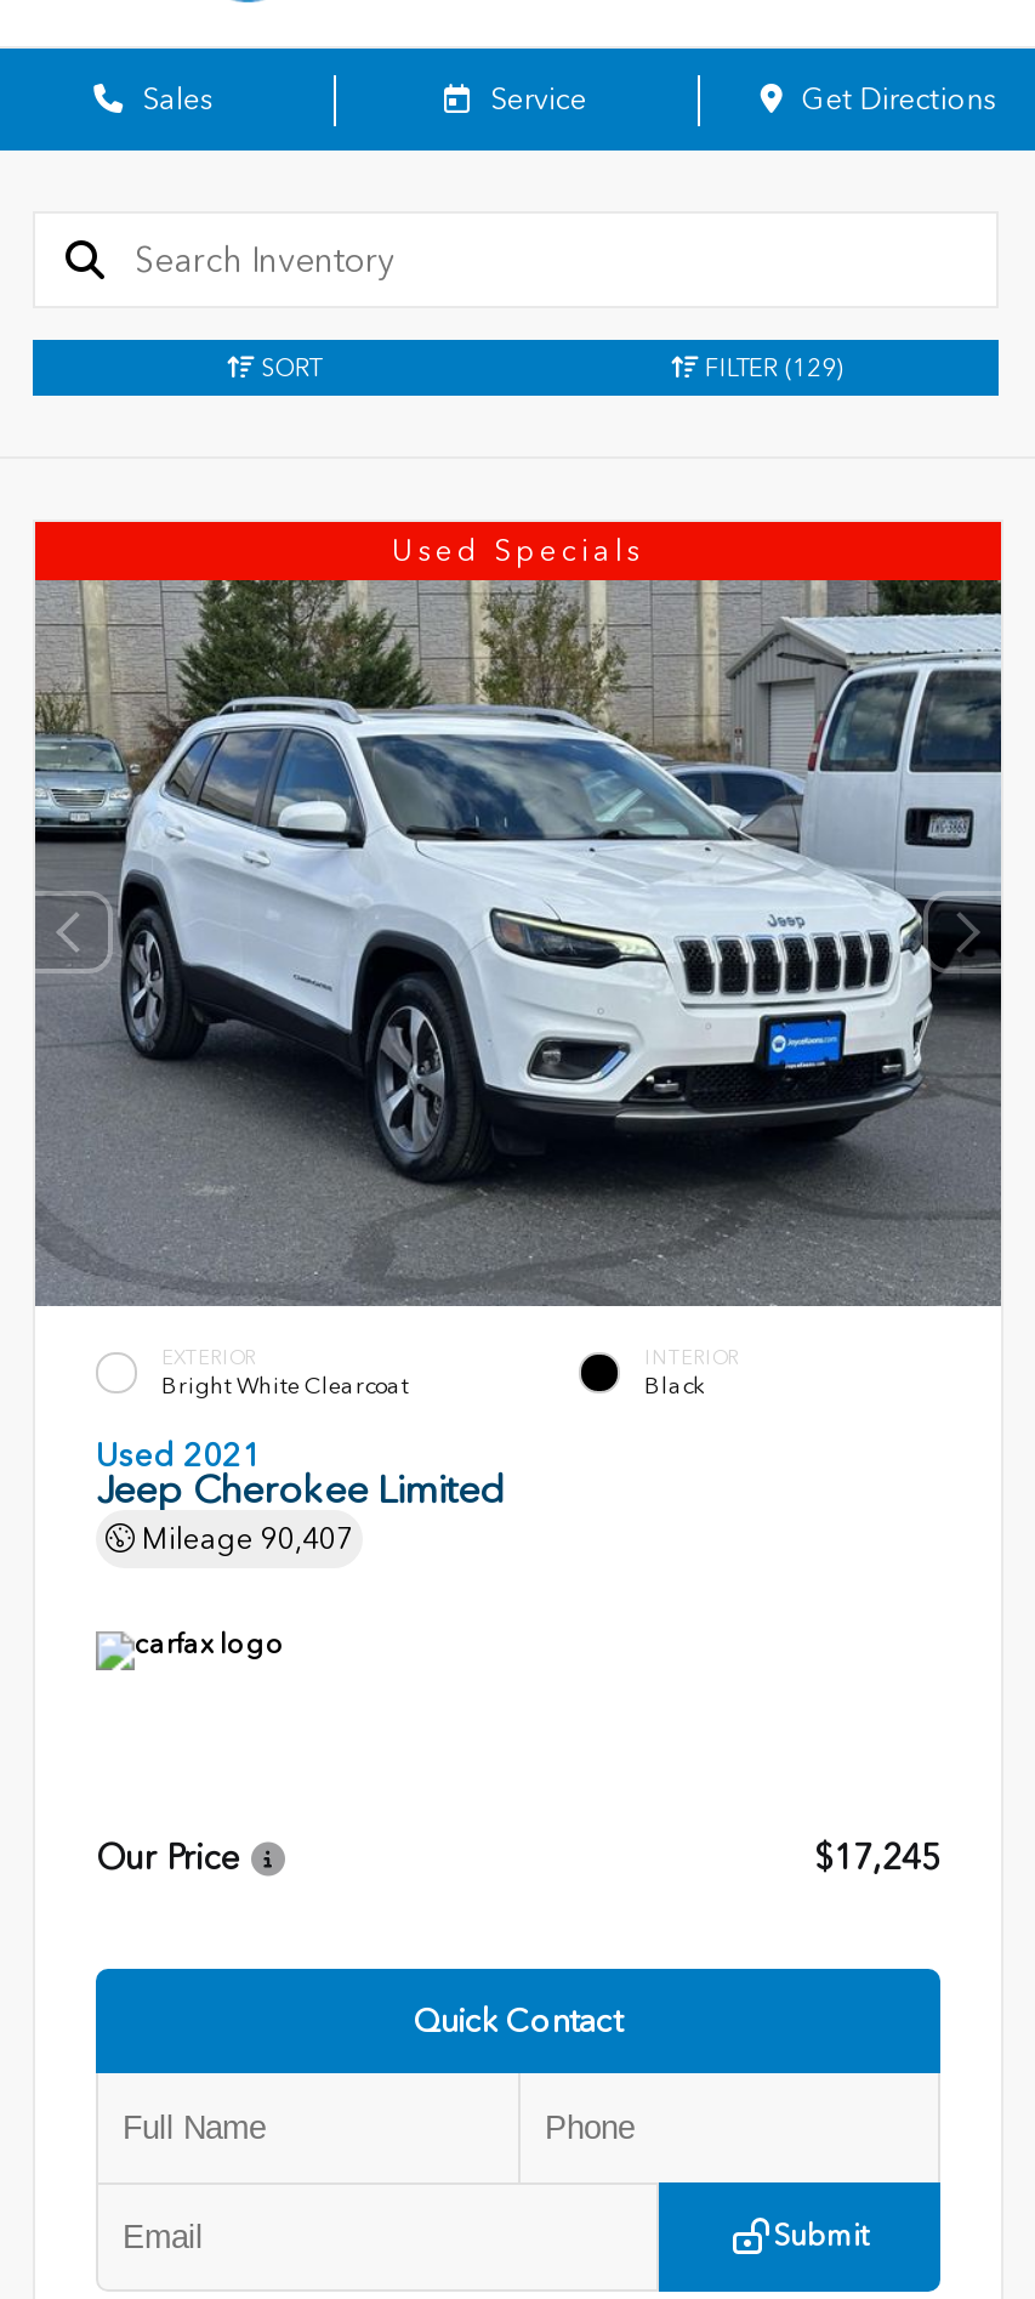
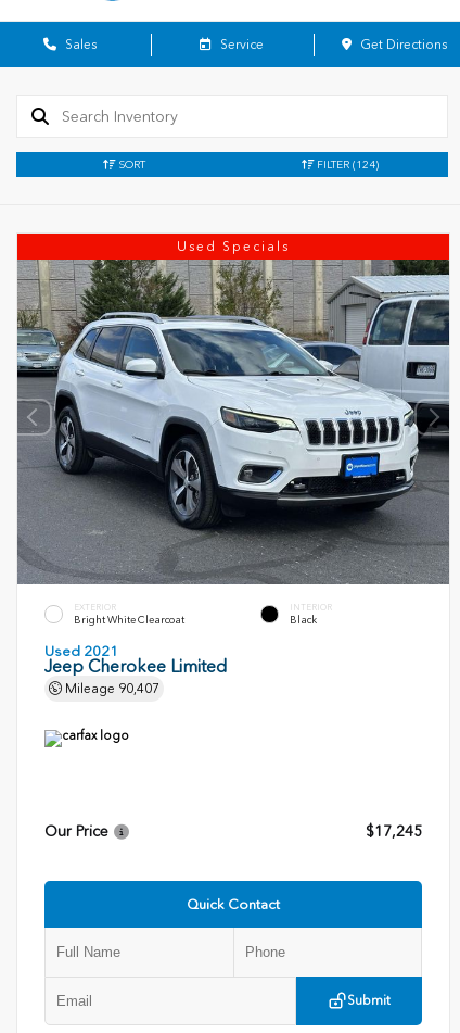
- FILTER (129)
+ FILTER (124)
